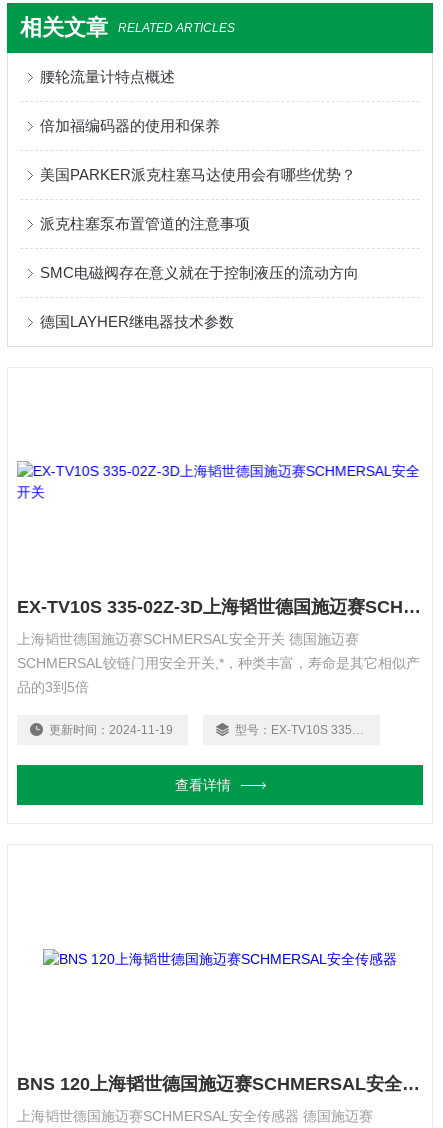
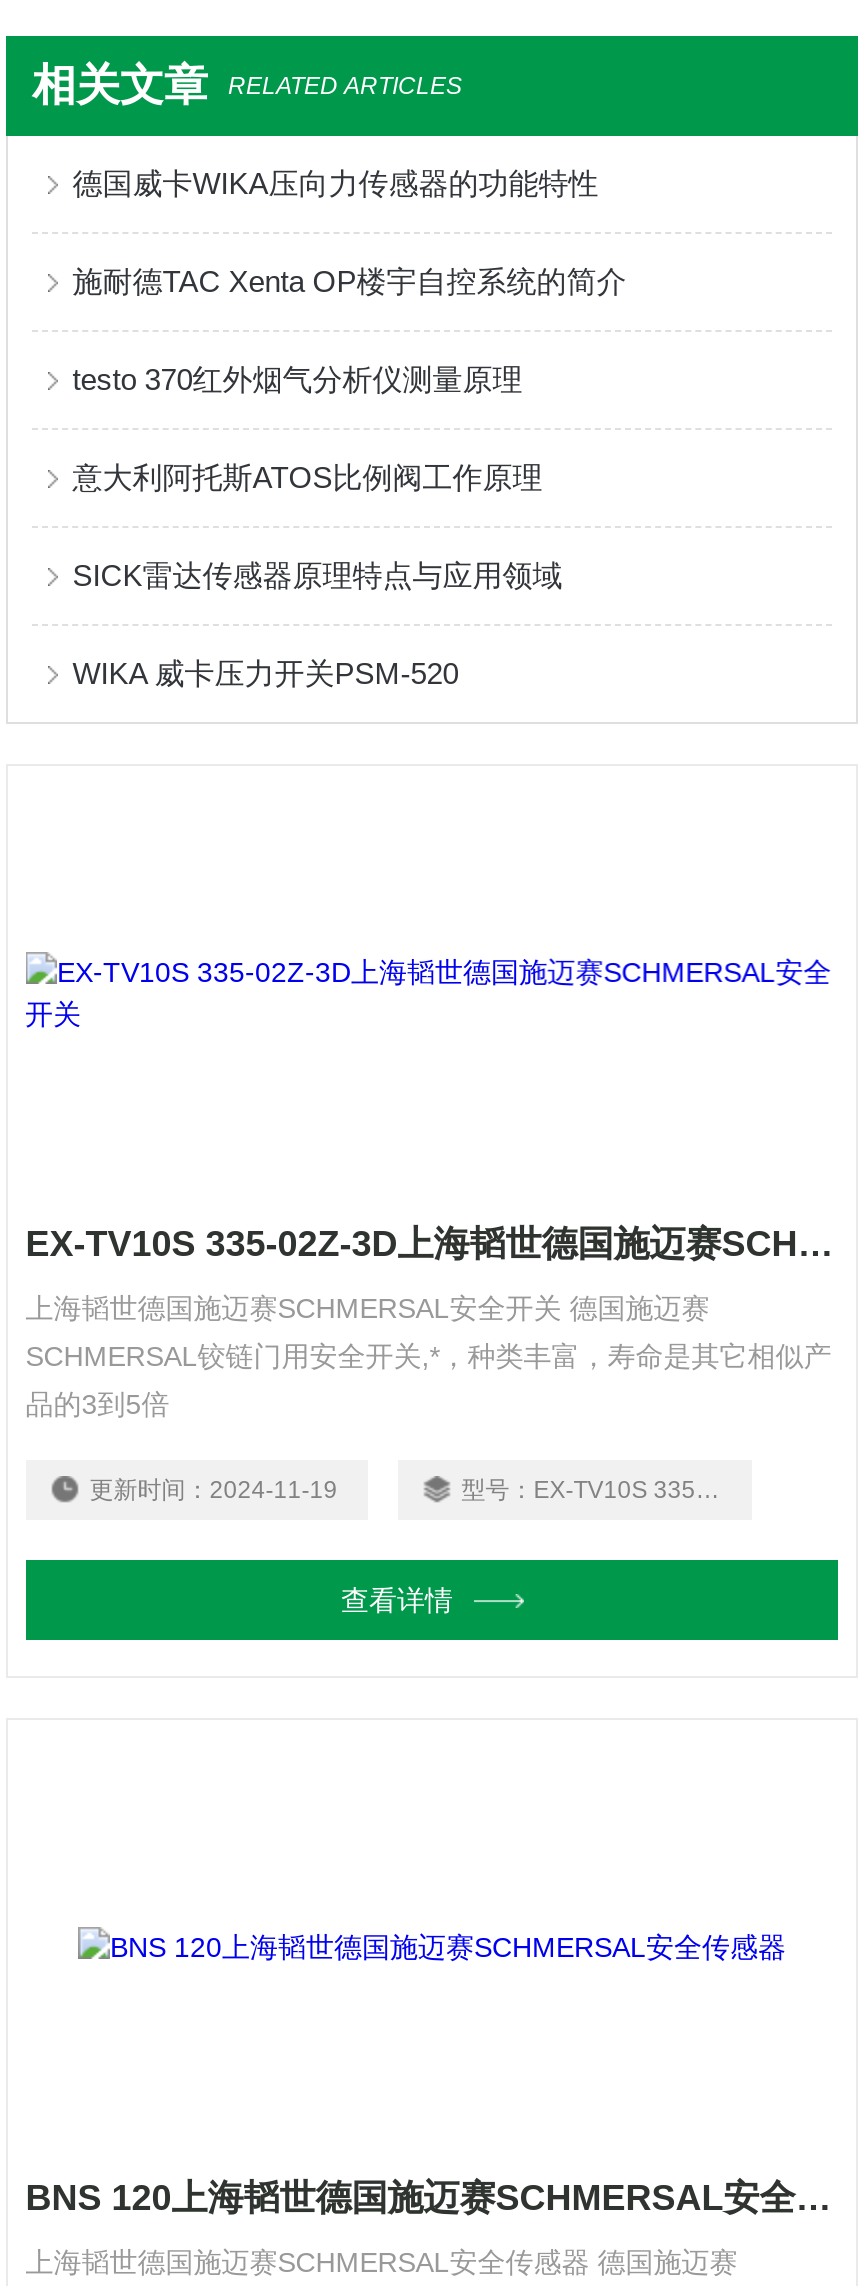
- 腰轮流量计特点概述
+ 德国威卡WIKA压向力传感器的功能特性

- 倍加福编码器的使用和保养
+ 施耐德TAC Xenta OP楼宇自控系统的简介

- 美国PARKER派克柱塞马达使用会有哪些优势？
+ testo 370红外烟气分析仪测量原理

- 派克柱塞泵布置管道的注意事项
+ 意大利阿托斯ATOS比例阀工作原理

- SMC电磁阀存在意义就在于控制液压的流动方向
+ SICK雷达传感器原理特点与应用领域

- 德国LAYHER继电器技术参数
+ WIKA 威卡压力开关PSM-520
